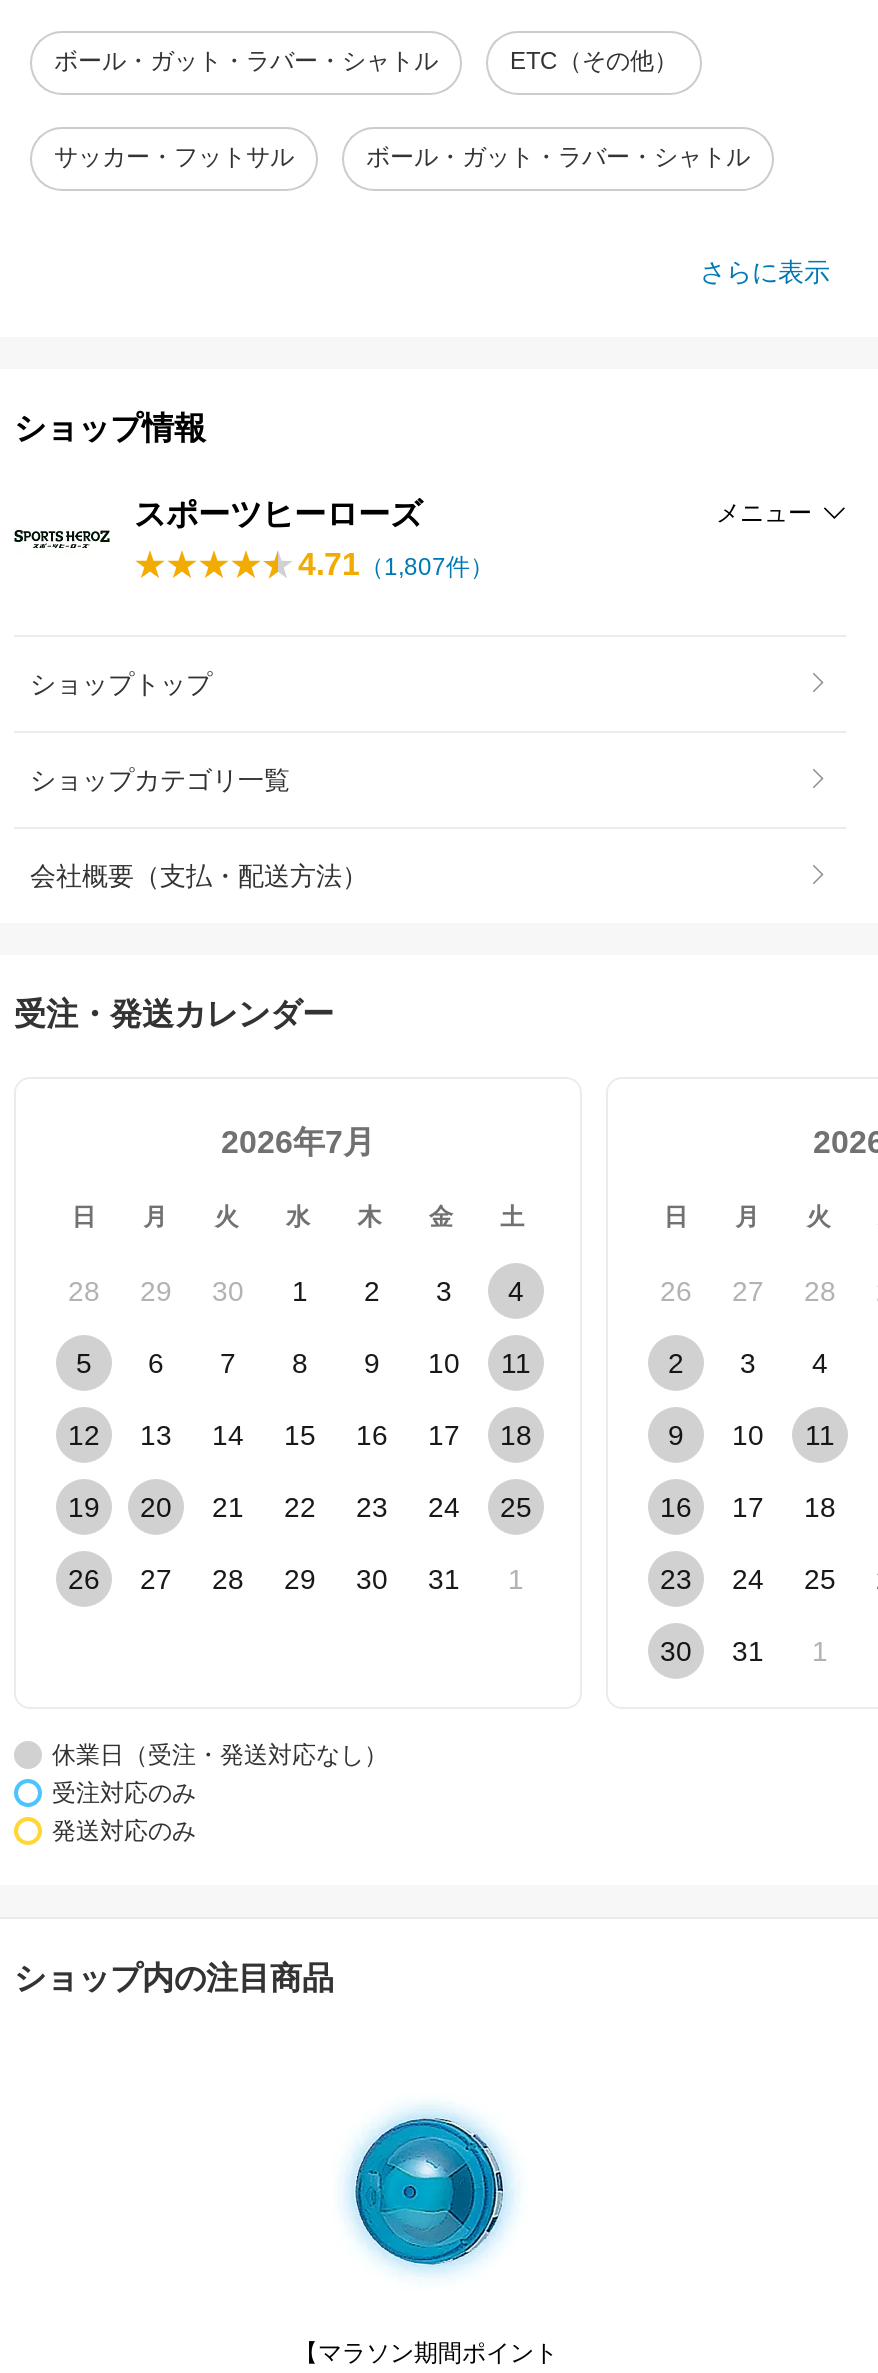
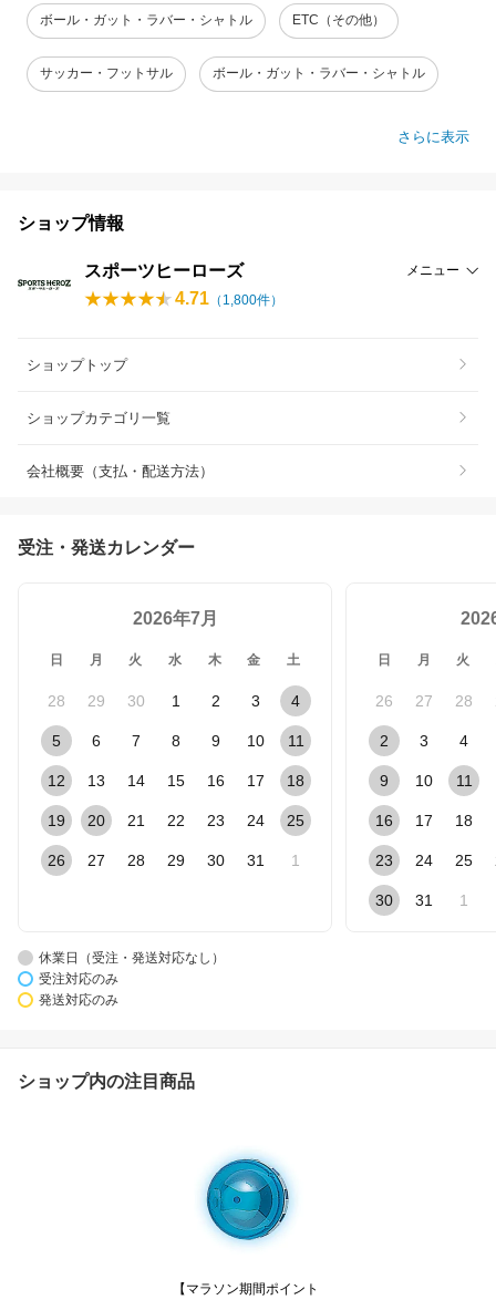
- 4.71（1,807件）
+ 4.71（1,800件）
